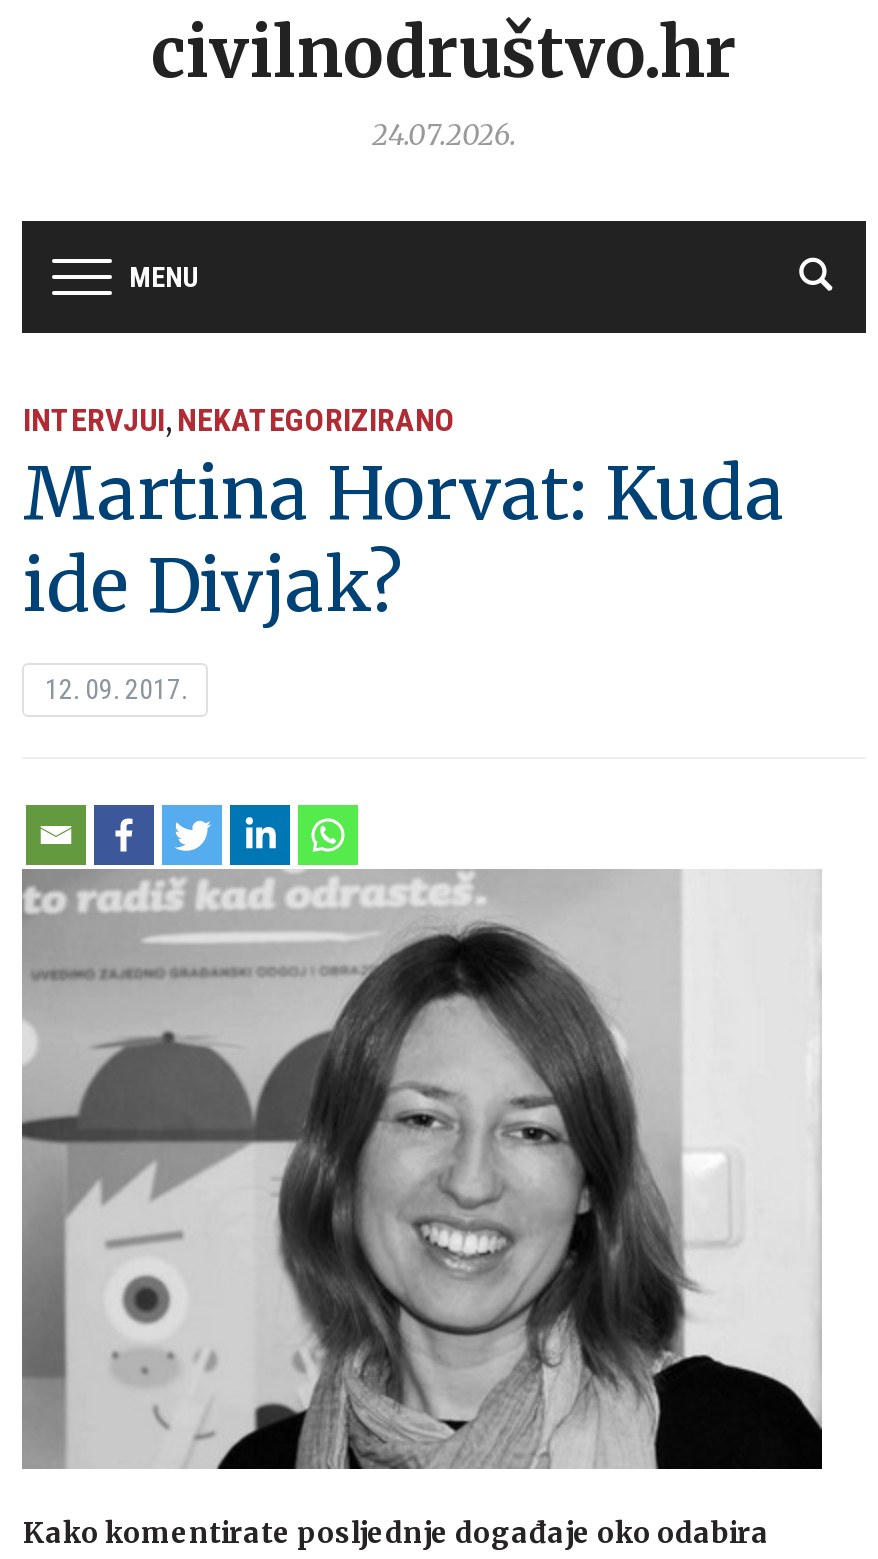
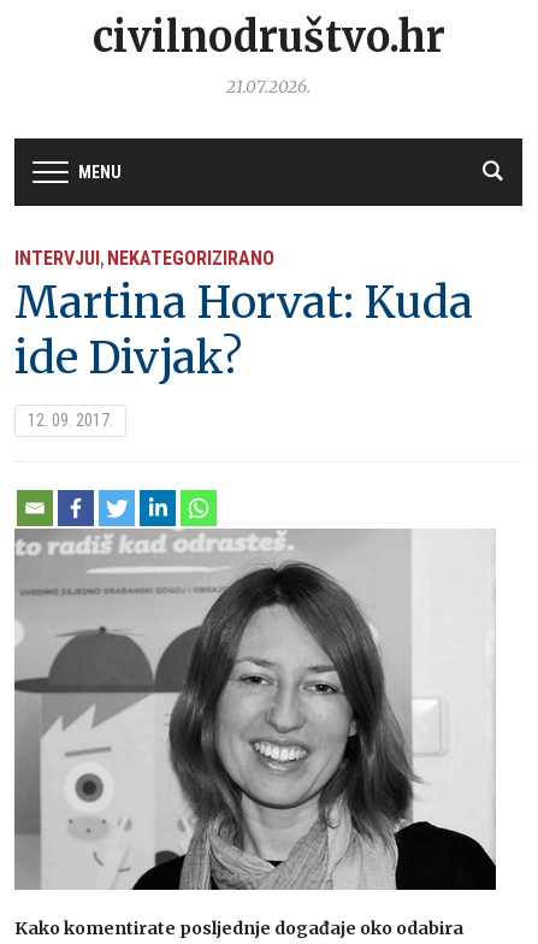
- 24.07.2026.
+ 21.07.2026.
